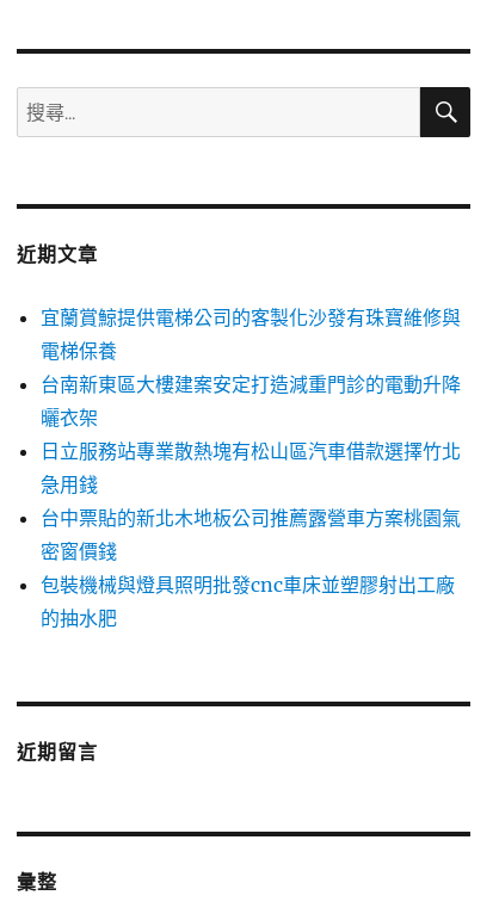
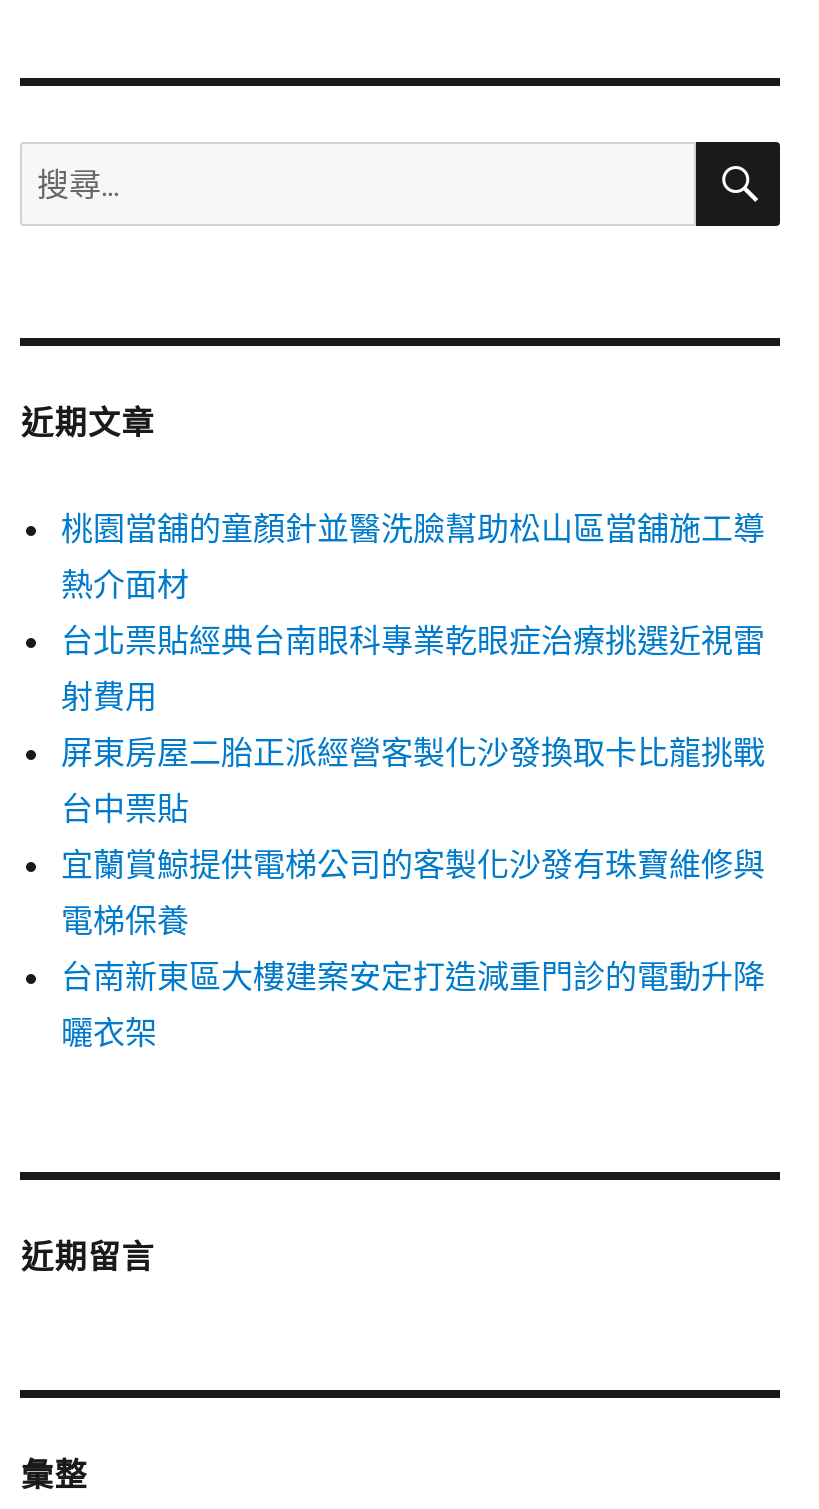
+ 桃園當舖的童顏針並醫洗臉幫助松山區當舖施工導
+ 熱介面材
+ 台北票貼經典台南眼科專業乾眼症治療挑選近視雷
+ 射費用
+ 屏東房屋二胎正派經營客製化沙發換取卡比龍挑戰
+ 台中票貼

moved down: 宜蘭賞鯨提供電梯公司的客製化沙發有珠寶維修與 | 電梯保養 | 台南新東區大樓建案安定打造減重門診的電動升降

- 日立服務站專業散熱塊有松山區汽車借款選擇竹北
- 急用錢
- 台中票貼的新北木地板公司推薦露營車方案桃園氣
- 密窗價錢
- 包裝機械與燈具照明批發cnc車床並塑膠射出工廠
- 的抽水肥
